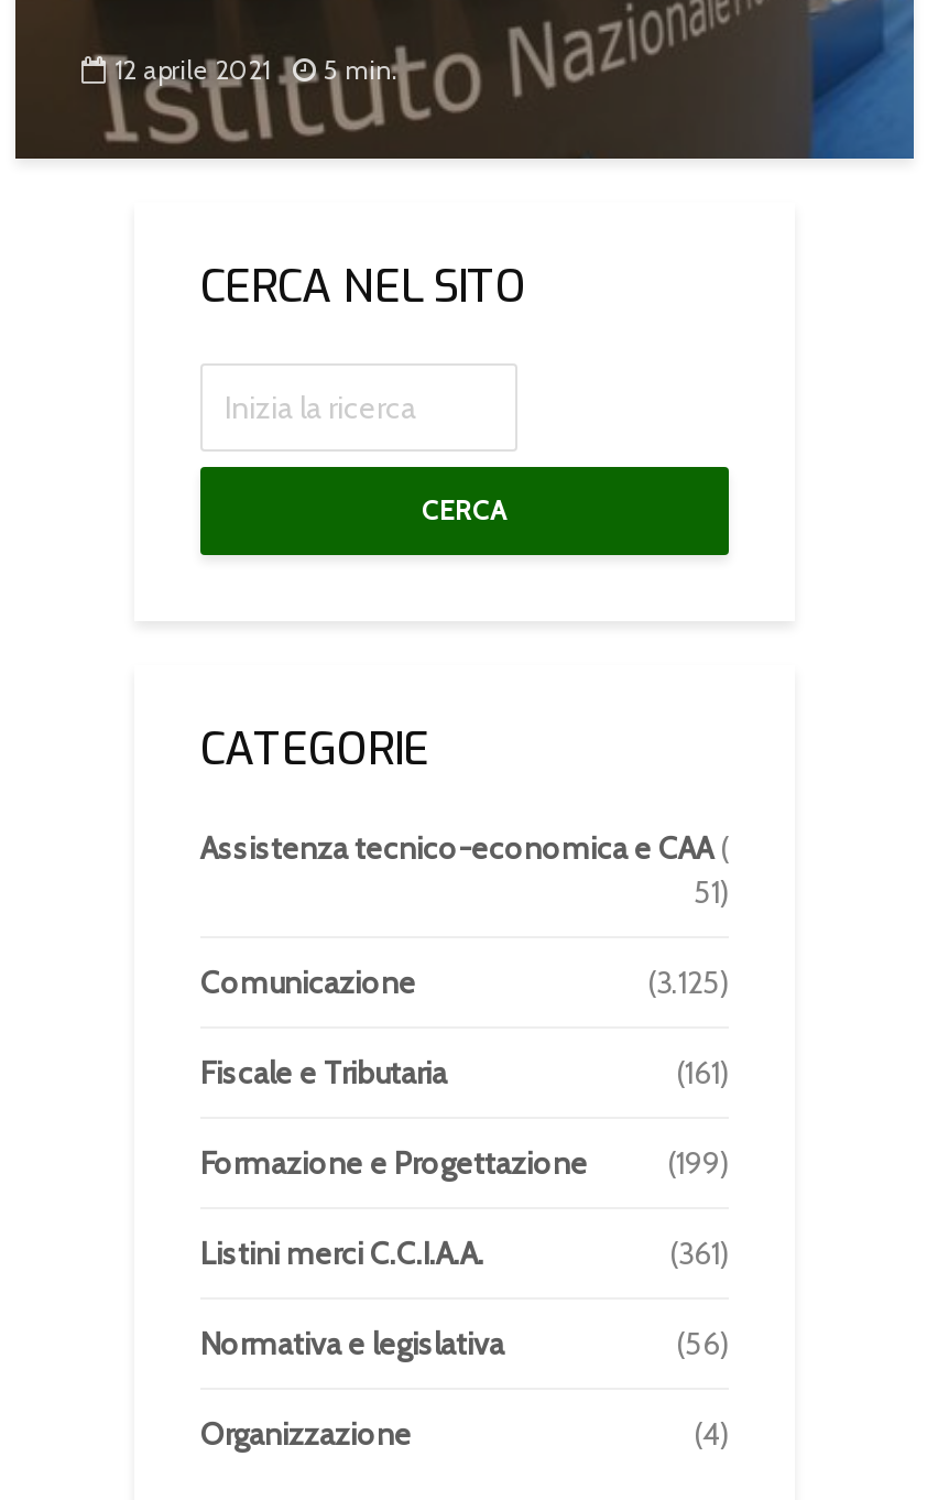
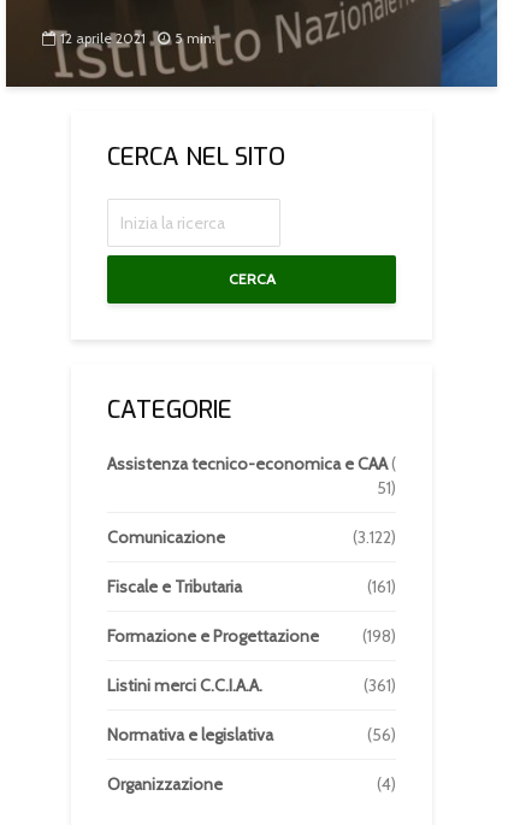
- (3.125)
+ (3.122)

- Formazione e Progettazione (199)
+ Formazione e Progettazione (198)
